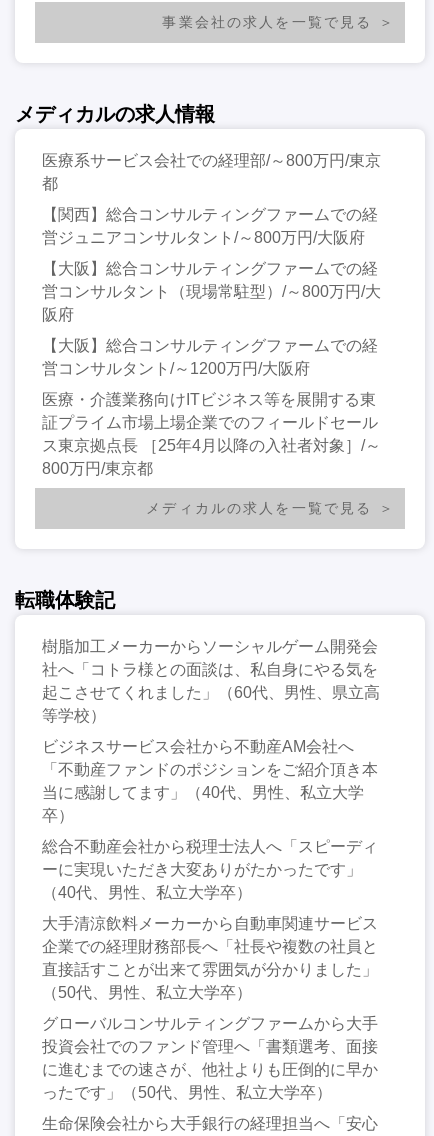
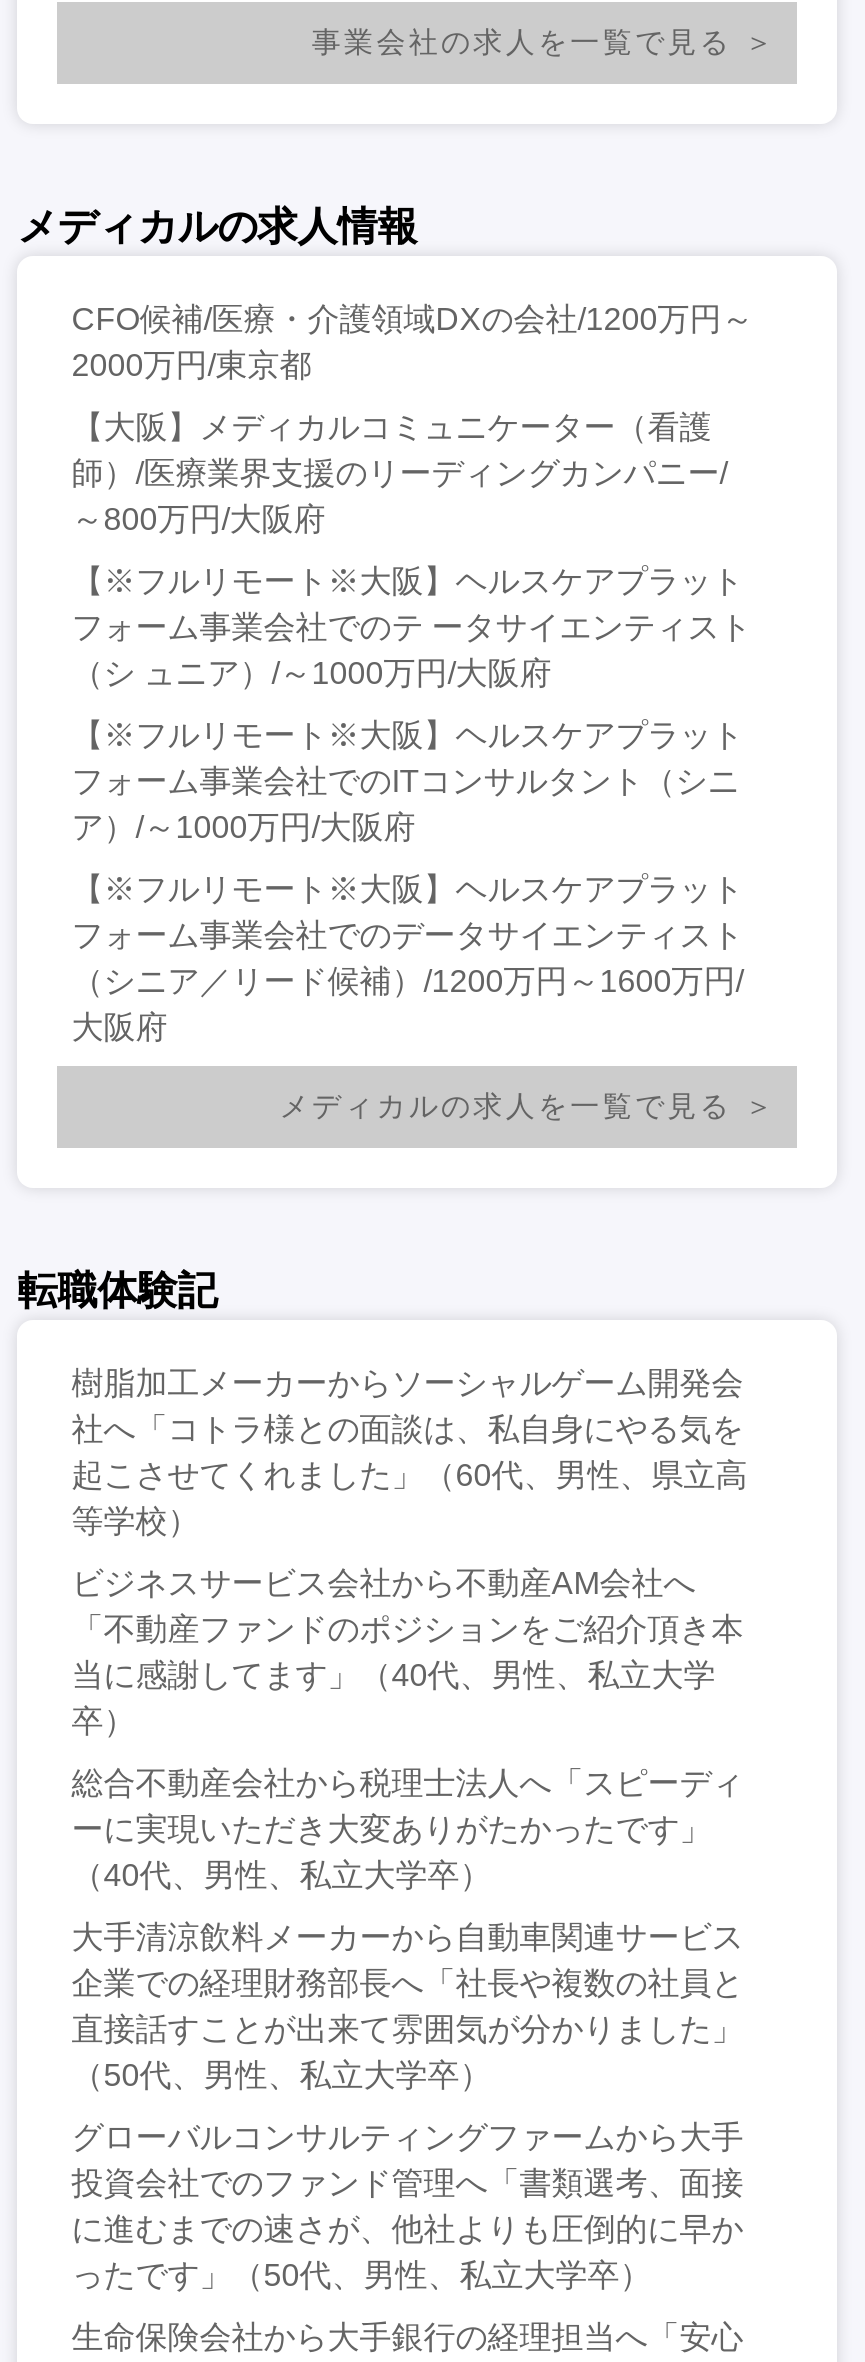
- 医療系サービス会社での経理部/～800万円/東京
- 都
+ CFO候補/医療・介護領域DXの会社/1200万円～
+ 2000万円/東京都

- 【関西】総合コンサルティングファームでの経
- 営ジュニアコンサルタント/～800万円/大阪府
+ 【大阪】メディカルコミュニケーター（看護
+ 師）/医療業界支援のリーディングカンパニー/
+ ～800万円/大阪府

- 【大阪】総合コンサルティングファームでの経
- 営コンサルタント（現場常駐型）/～800万円/大
- 阪府
+ 【※フルリモート※大阪】ヘルスケアプラット
+ フォーム事業会社でのテ ータサイエンティスト
+ （シ ュニア）/～1000万円/大阪府

- 【大阪】総合コンサルティングファームでの経
- 営コンサルタント/～1200万円/大阪府
+ 【※フルリモート※大阪】ヘルスケアプラット
+ フォーム事業会社でのITコンサルタント（シニ
+ ア）/～1000万円/大阪府

- 医療・介護業務向けITビジネス等を展開する東
- 証プライム市場上場企業でのフィールドセール
- ス東京拠点長 ［25年4月以降の入社者対象］/～
- 800万円/東京都
+ 【※フルリモート※大阪】ヘルスケアプラット
+ フォーム事業会社でのデータサイエンティスト
+ （シニア／リード候補）/1200万円～1600万円/
+ 大阪府
